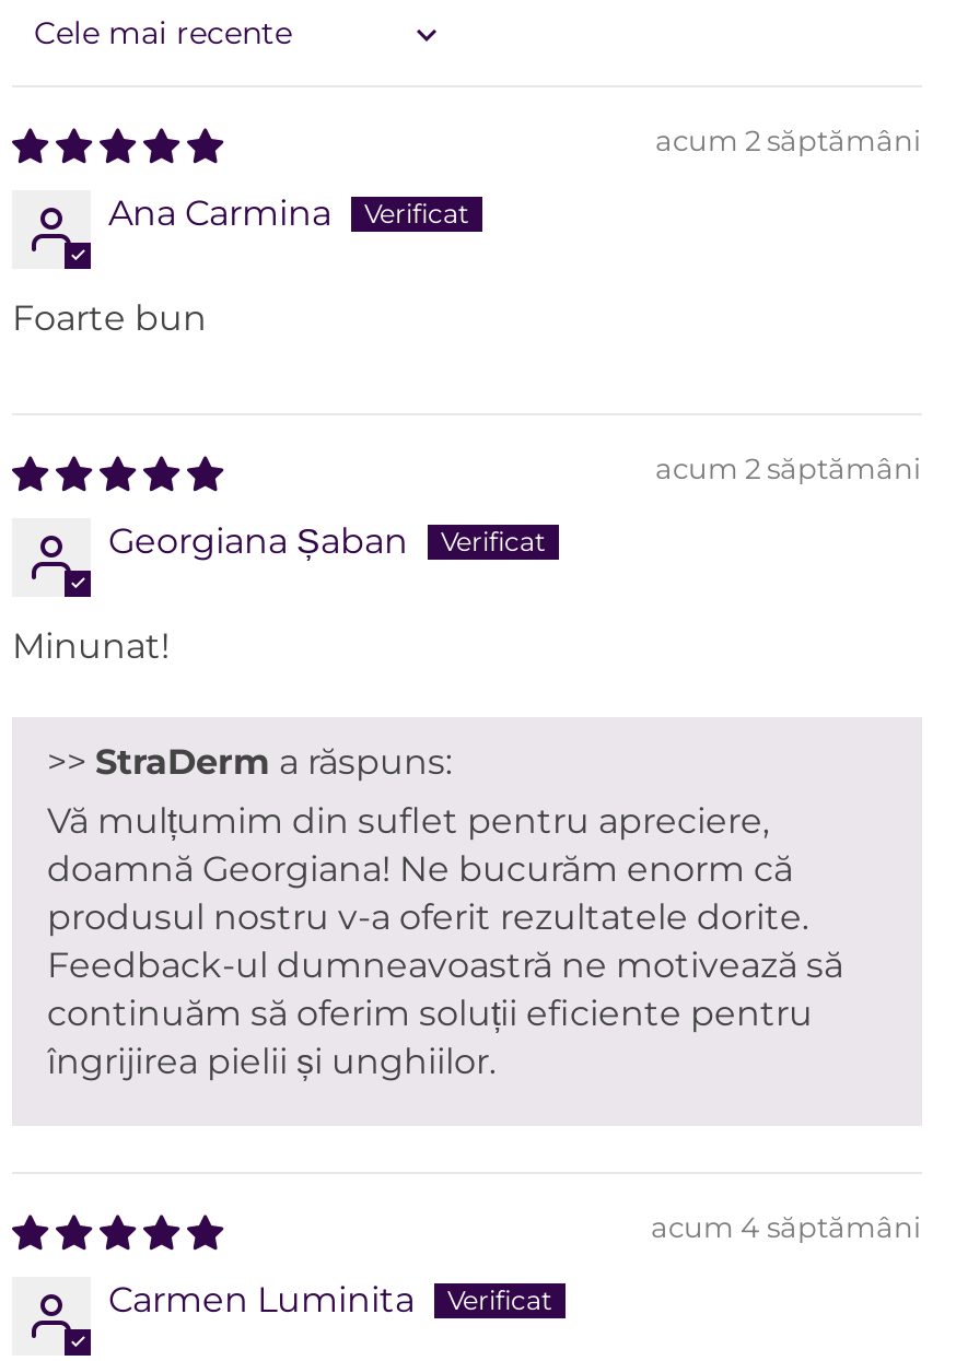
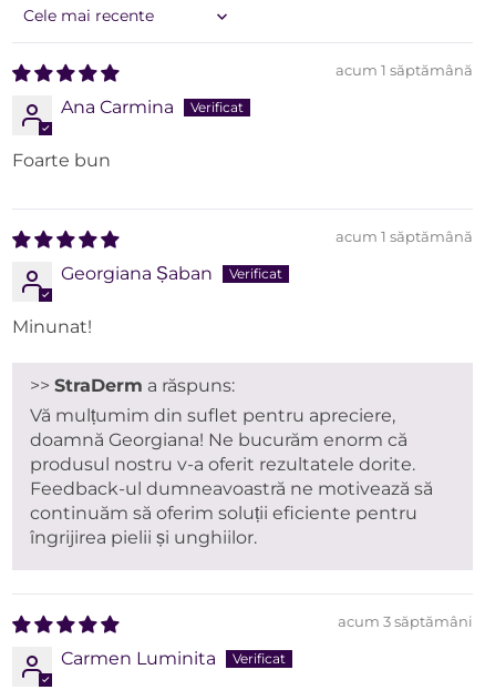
- acum 2 săptămâni
+ acum 1 săptămână

- acum 2 săptămâni
+ acum 1 săptămână

- acum 4 săptămâni
+ acum 3 săptămâni
